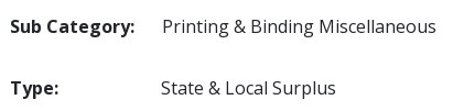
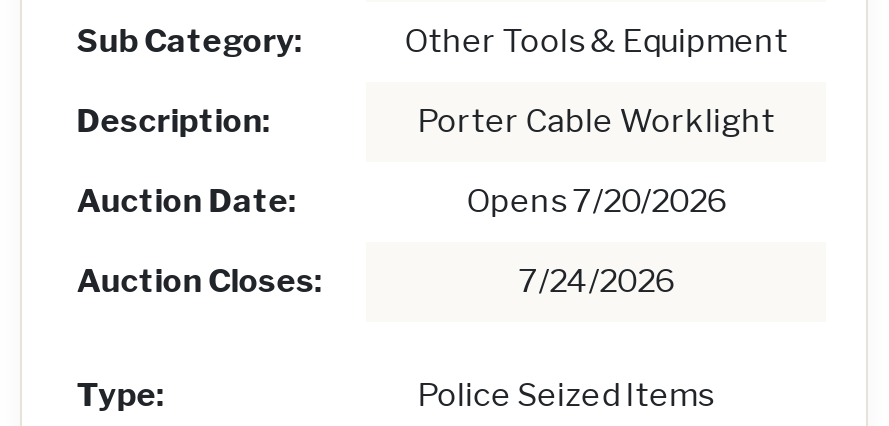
- Printing & Binding Miscellaneous
+ Other Tools & Equipment
+ Description:
+ Porter Cable Worklight
+ Auction Date:
+ Opens 7/20/2026
+ Auction Closes:
+ 7/24/2026

- State & Local Surplus
+ Police Seized Items
